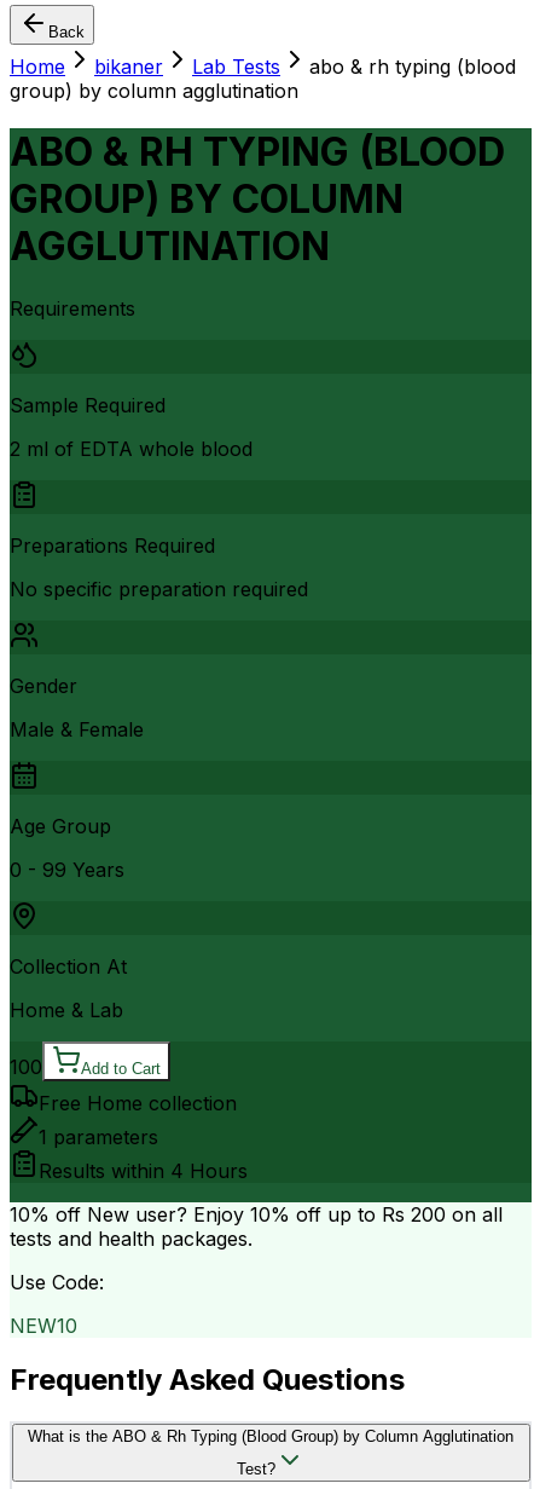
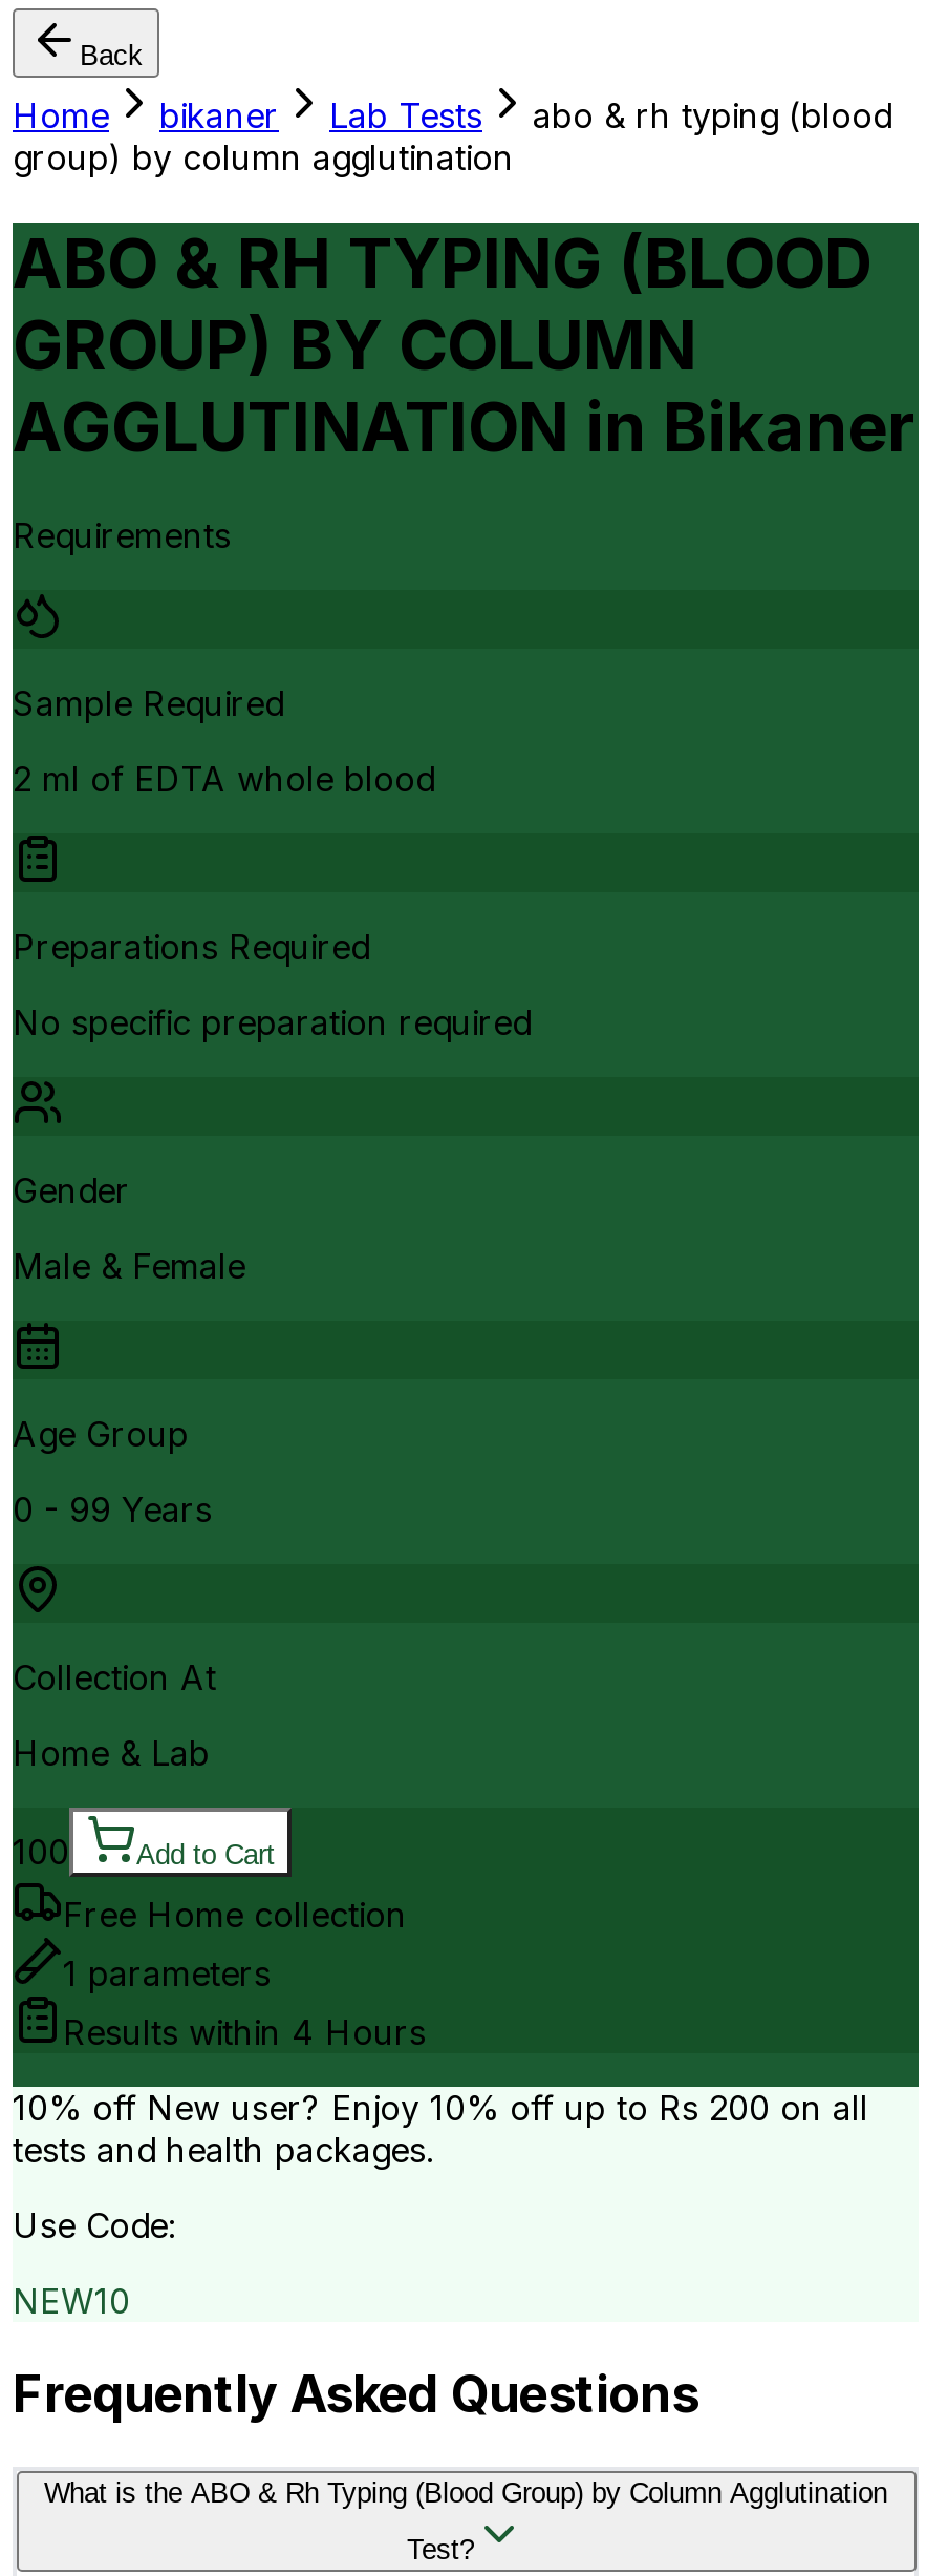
- AGGLUTINATION
+ AGGLUTINATION in Bikaner
